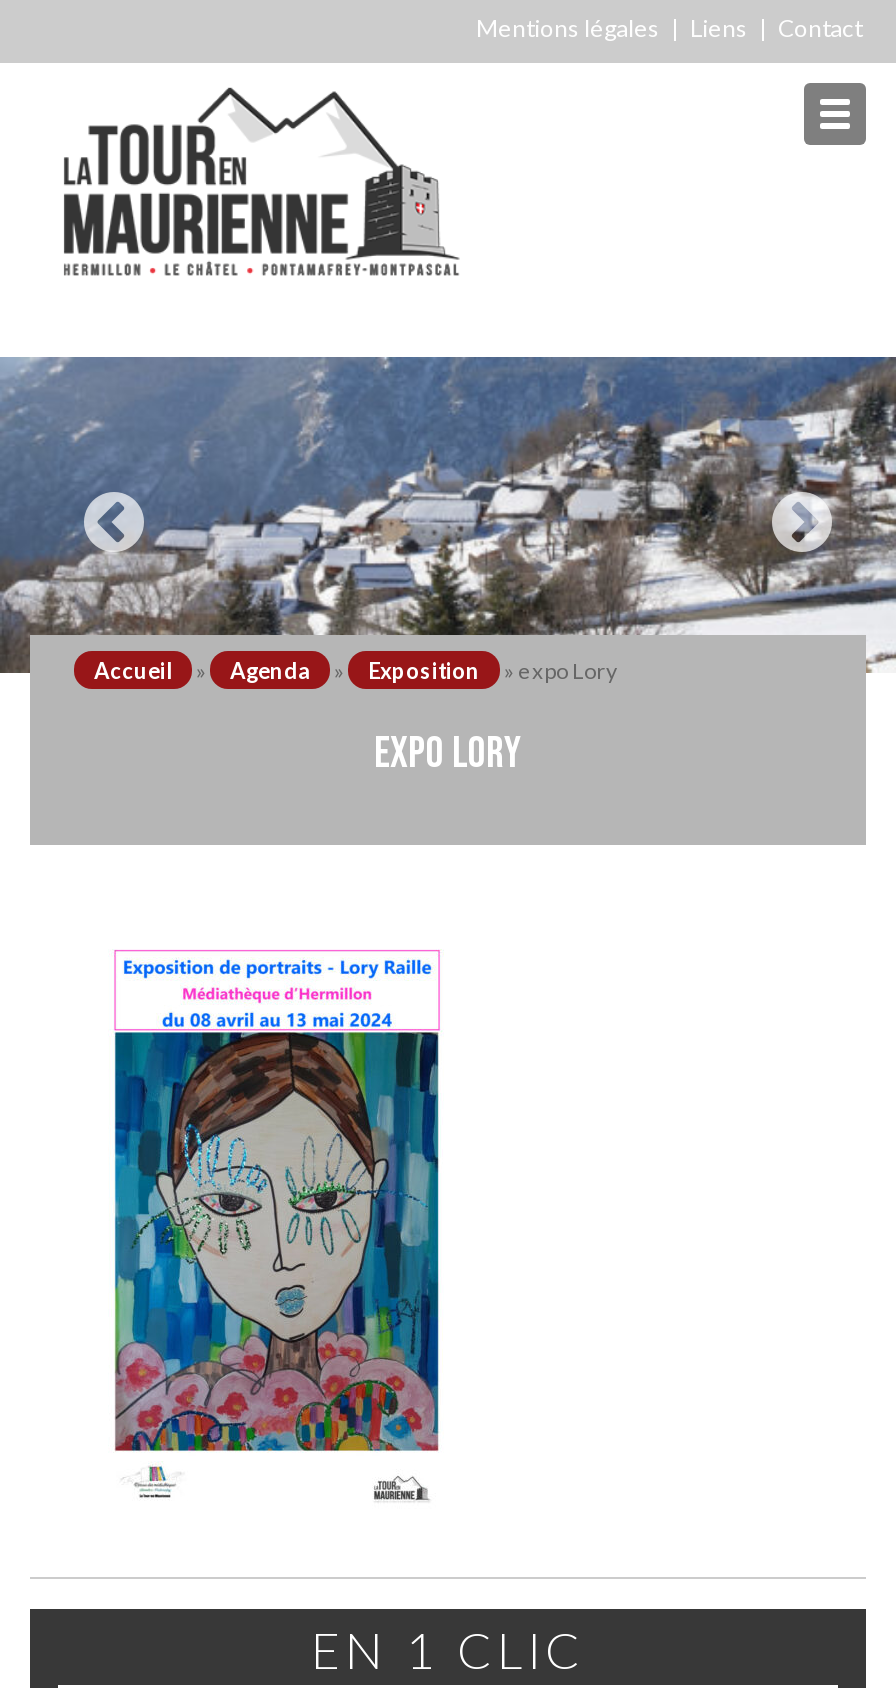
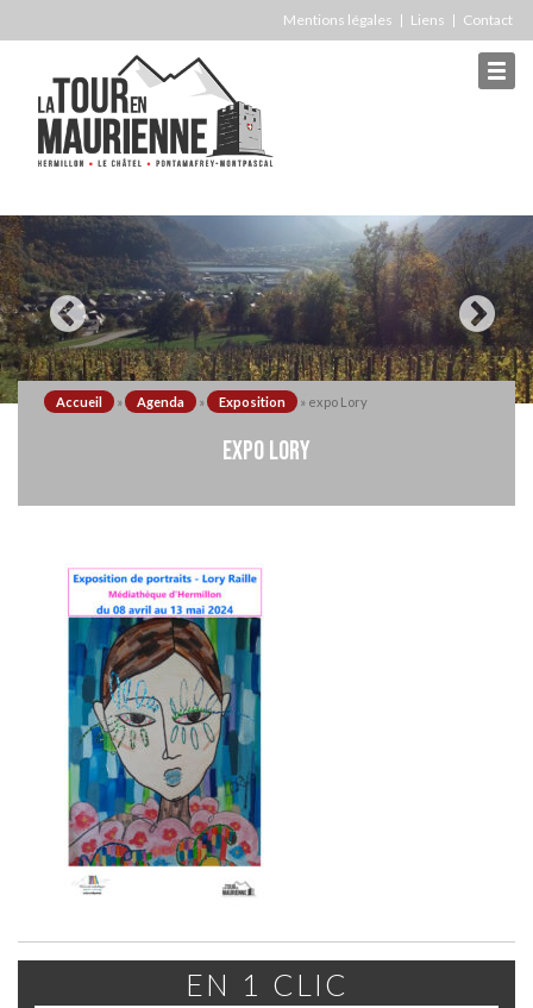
- [image]
+ [image]
